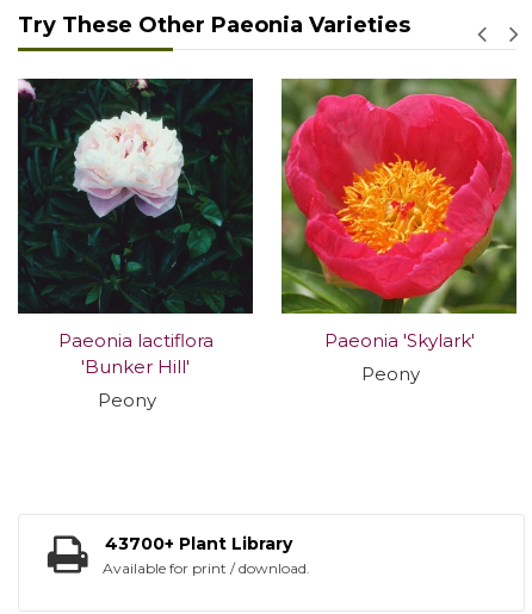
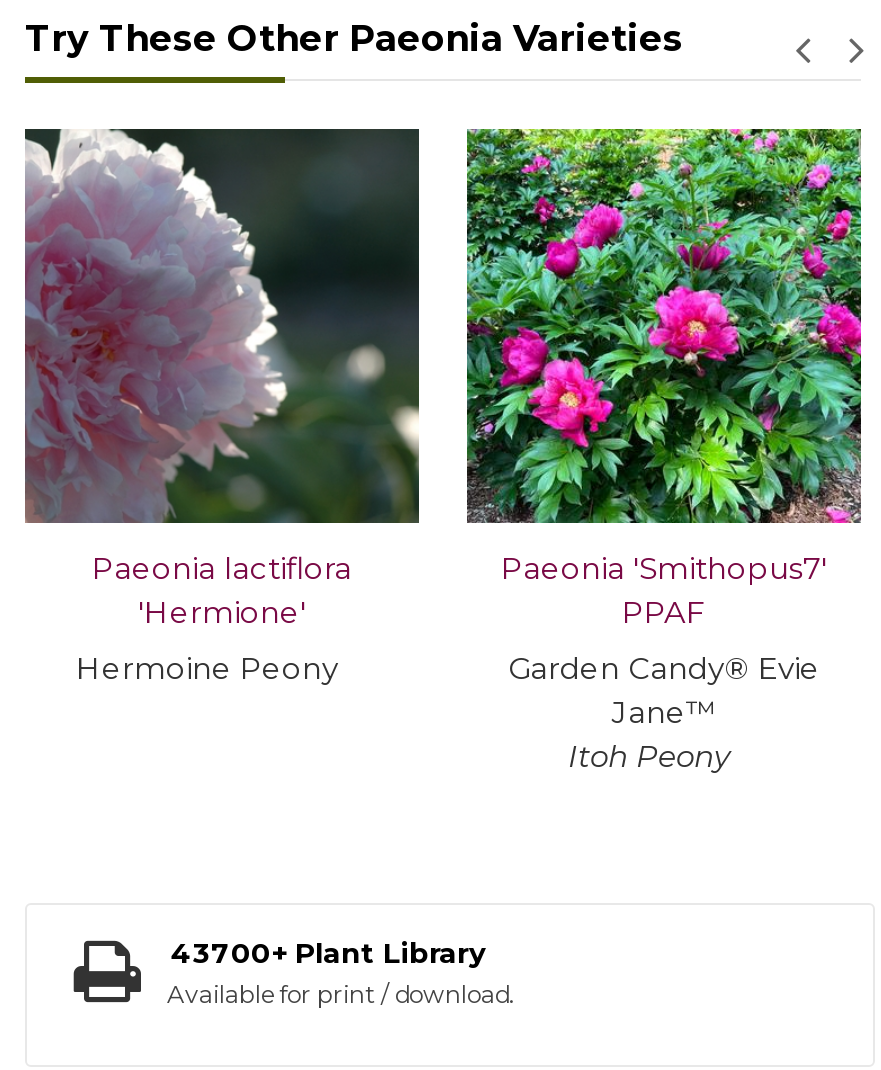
- [image]
- 'Bunker Hill'
+ [image]
+ 'Hermione'

- [image]
- Paeonia 'Skylark'
+ [image]
+ Paeonia 'Smithopus7'
+ PPAF

- Peony
+ Garden Candy® Evie
+ Jane™
+ Itoh Peony

- Peony
+ Hermoine Peony
